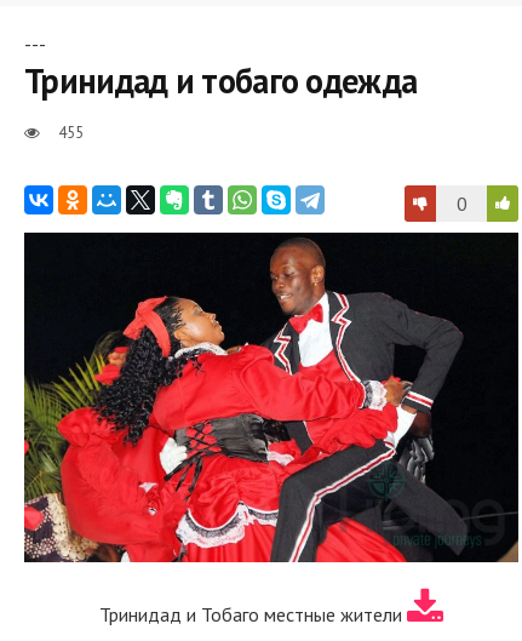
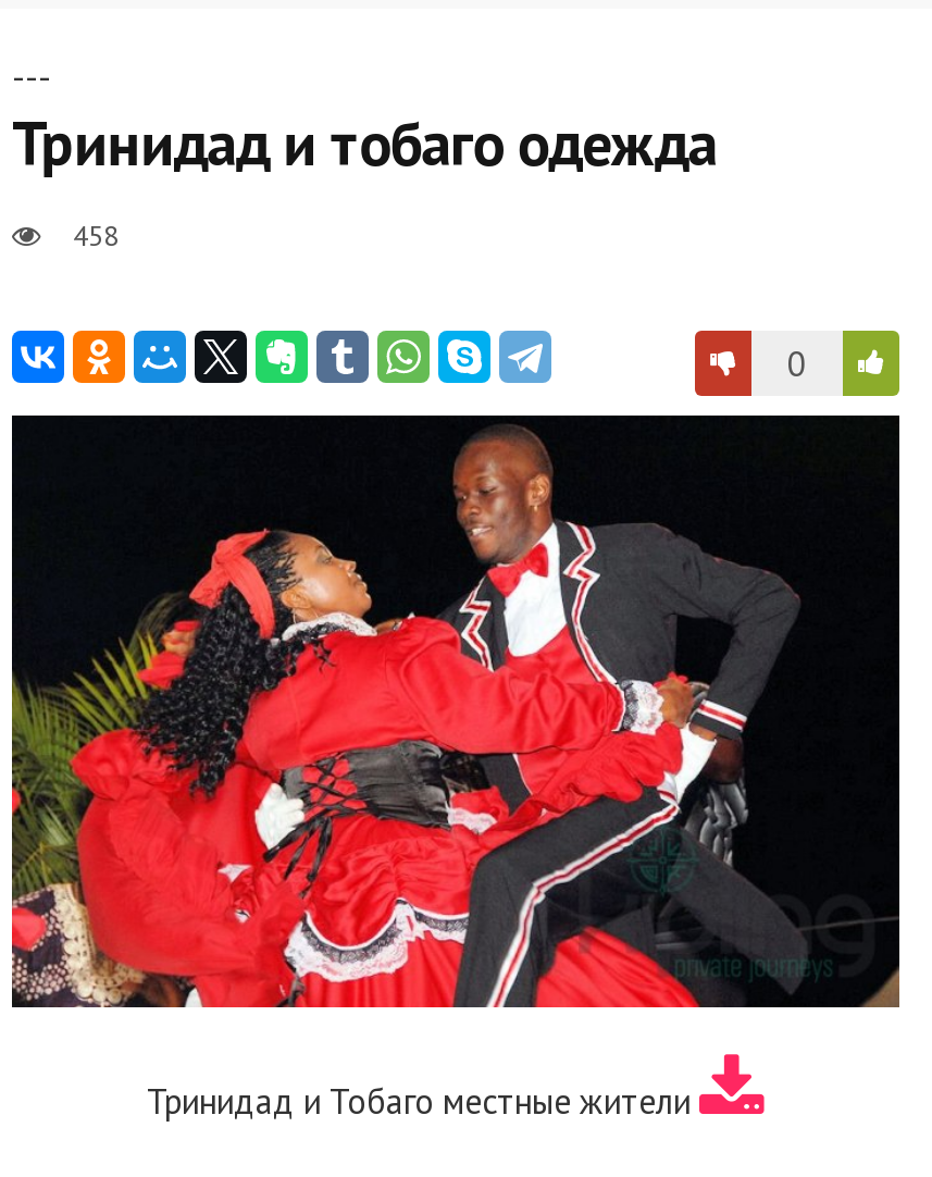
- 455
+ 458
